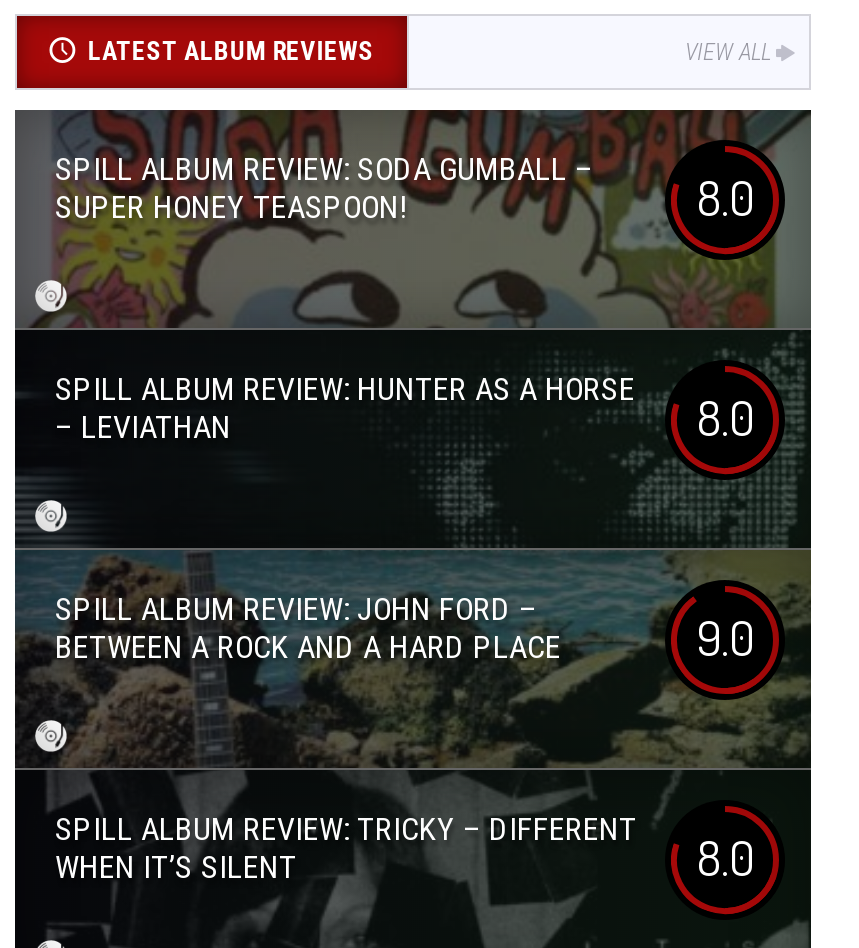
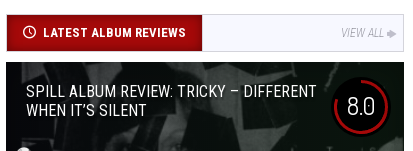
- [image]
- SPILL ALBUM REVIEW: SODA GUMBALL –
- SUPER HONEY TEASPOON!
- 8.0
- SPILL ALBUM REVIEW: HUNTER AS A HORSE
- – LEVIATHAN
- 8.0
- SPILL ALBUM REVIEW: JOHN FORD –
- BETWEEN A ROCK AND A HARD PLACE
- 9.0
